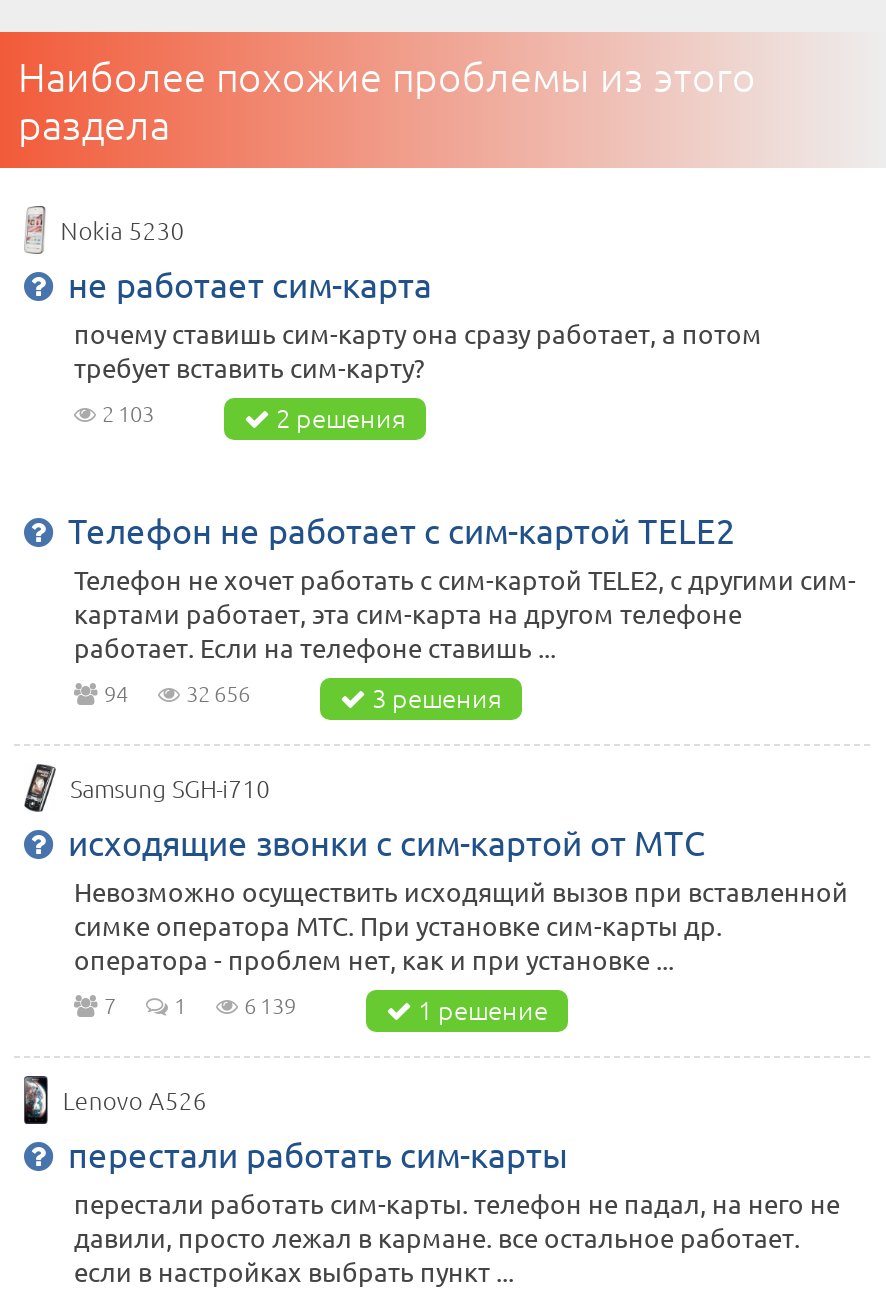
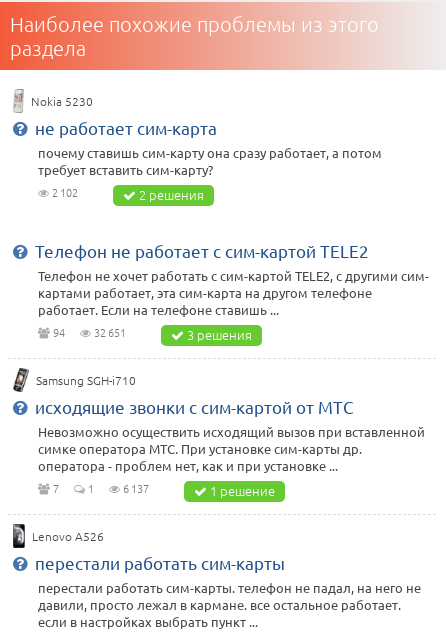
- 2 103
+ 2 102

- 94 32 656
+ 94 32 651

- 7 1 6 139
+ 7 1 6 137
